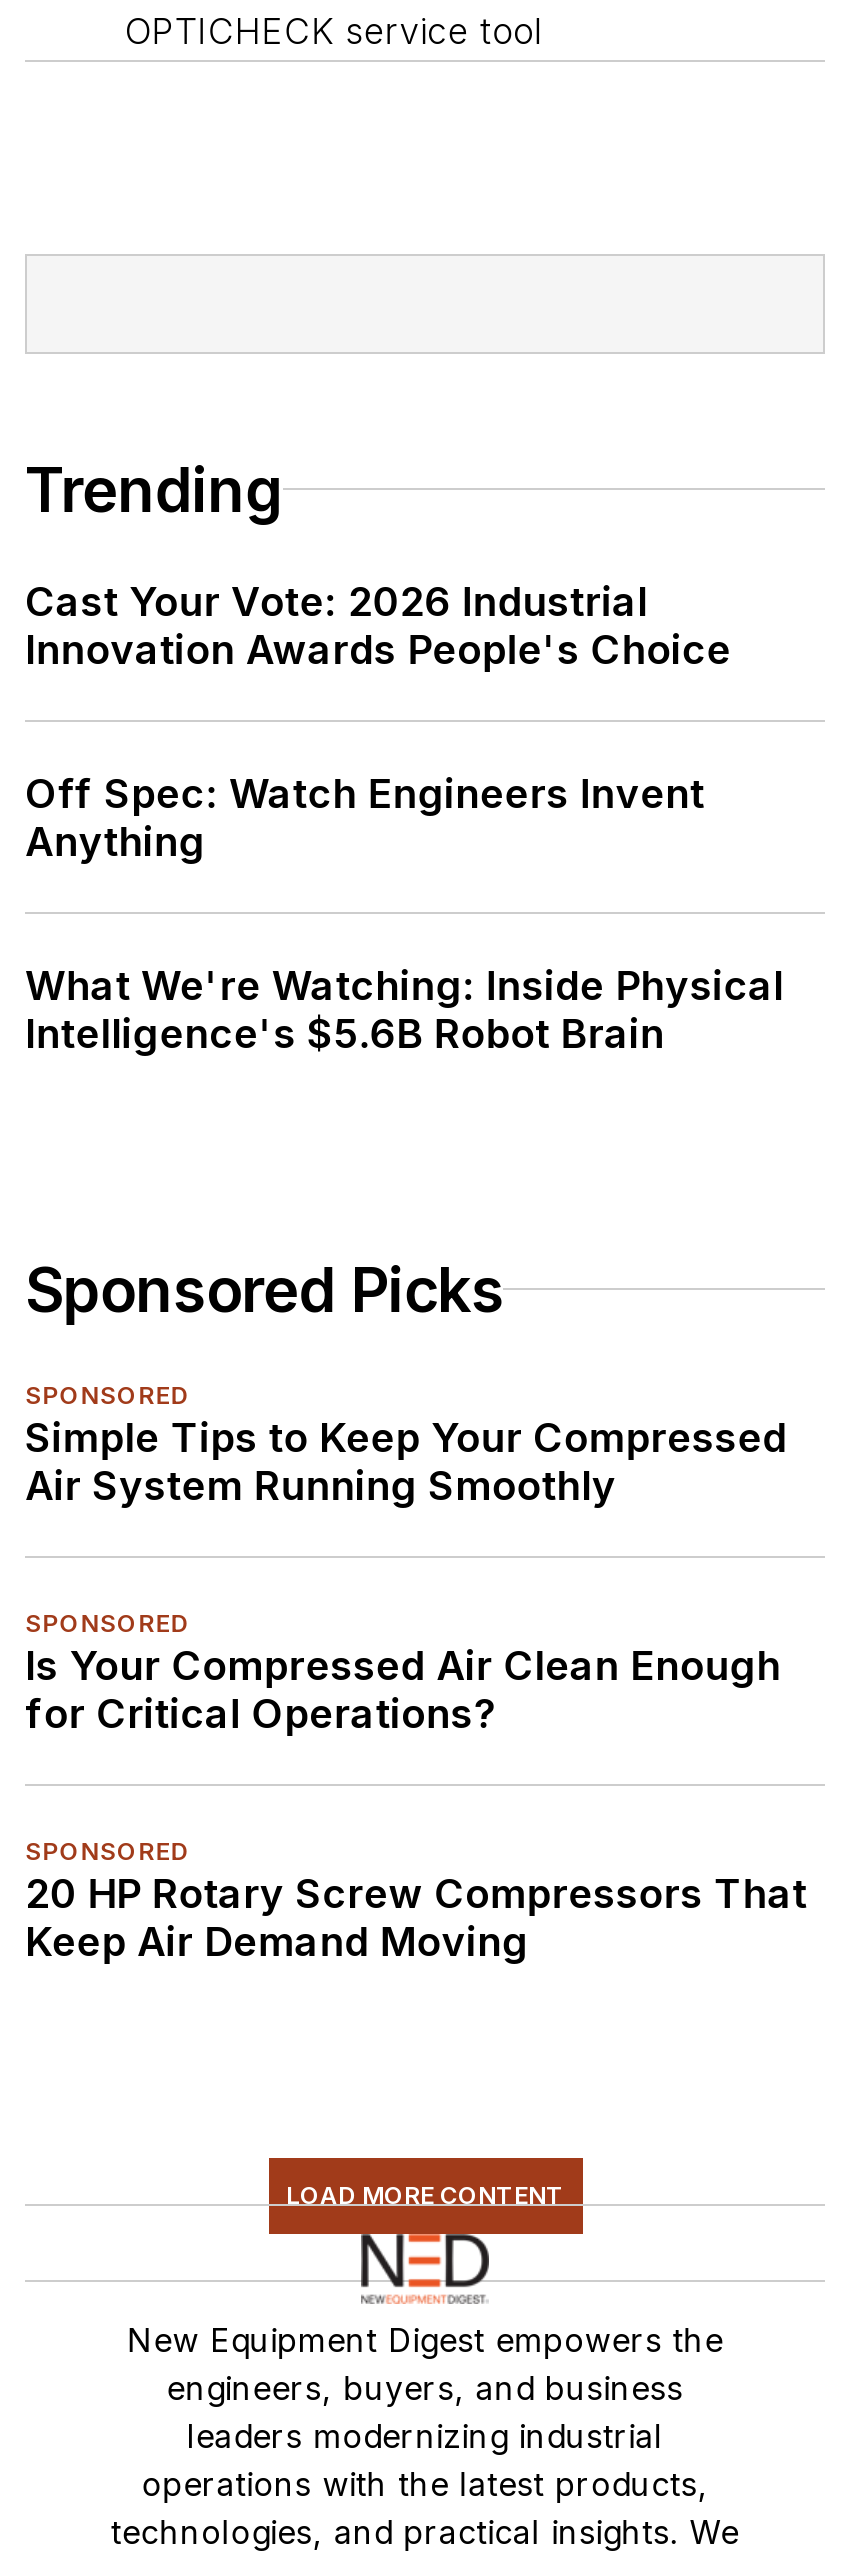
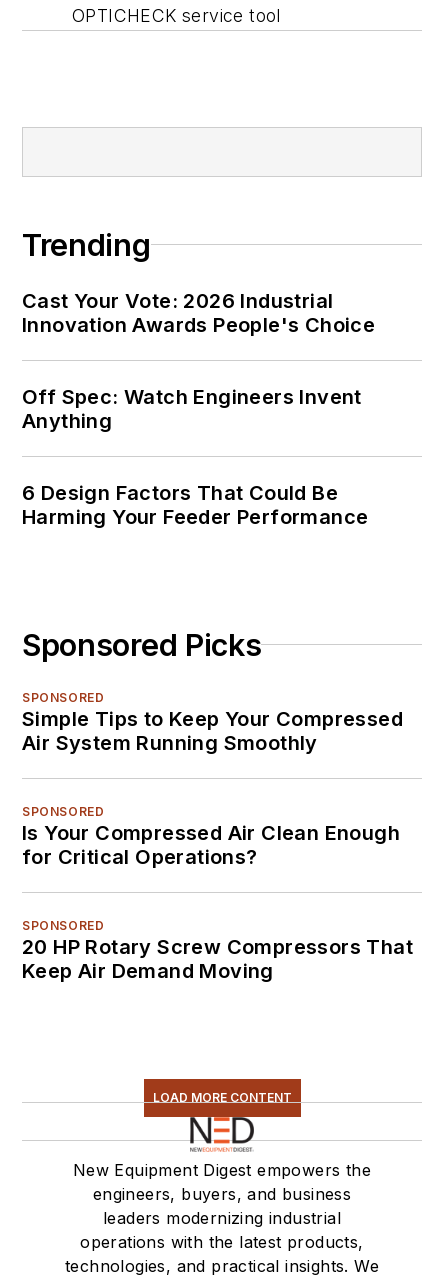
- What We're Watching: Inside Physical
- Intelligence's $5.6B Robot Brain
+ 6 Design Factors That Could Be
+ Harming Your Feeder Performance
